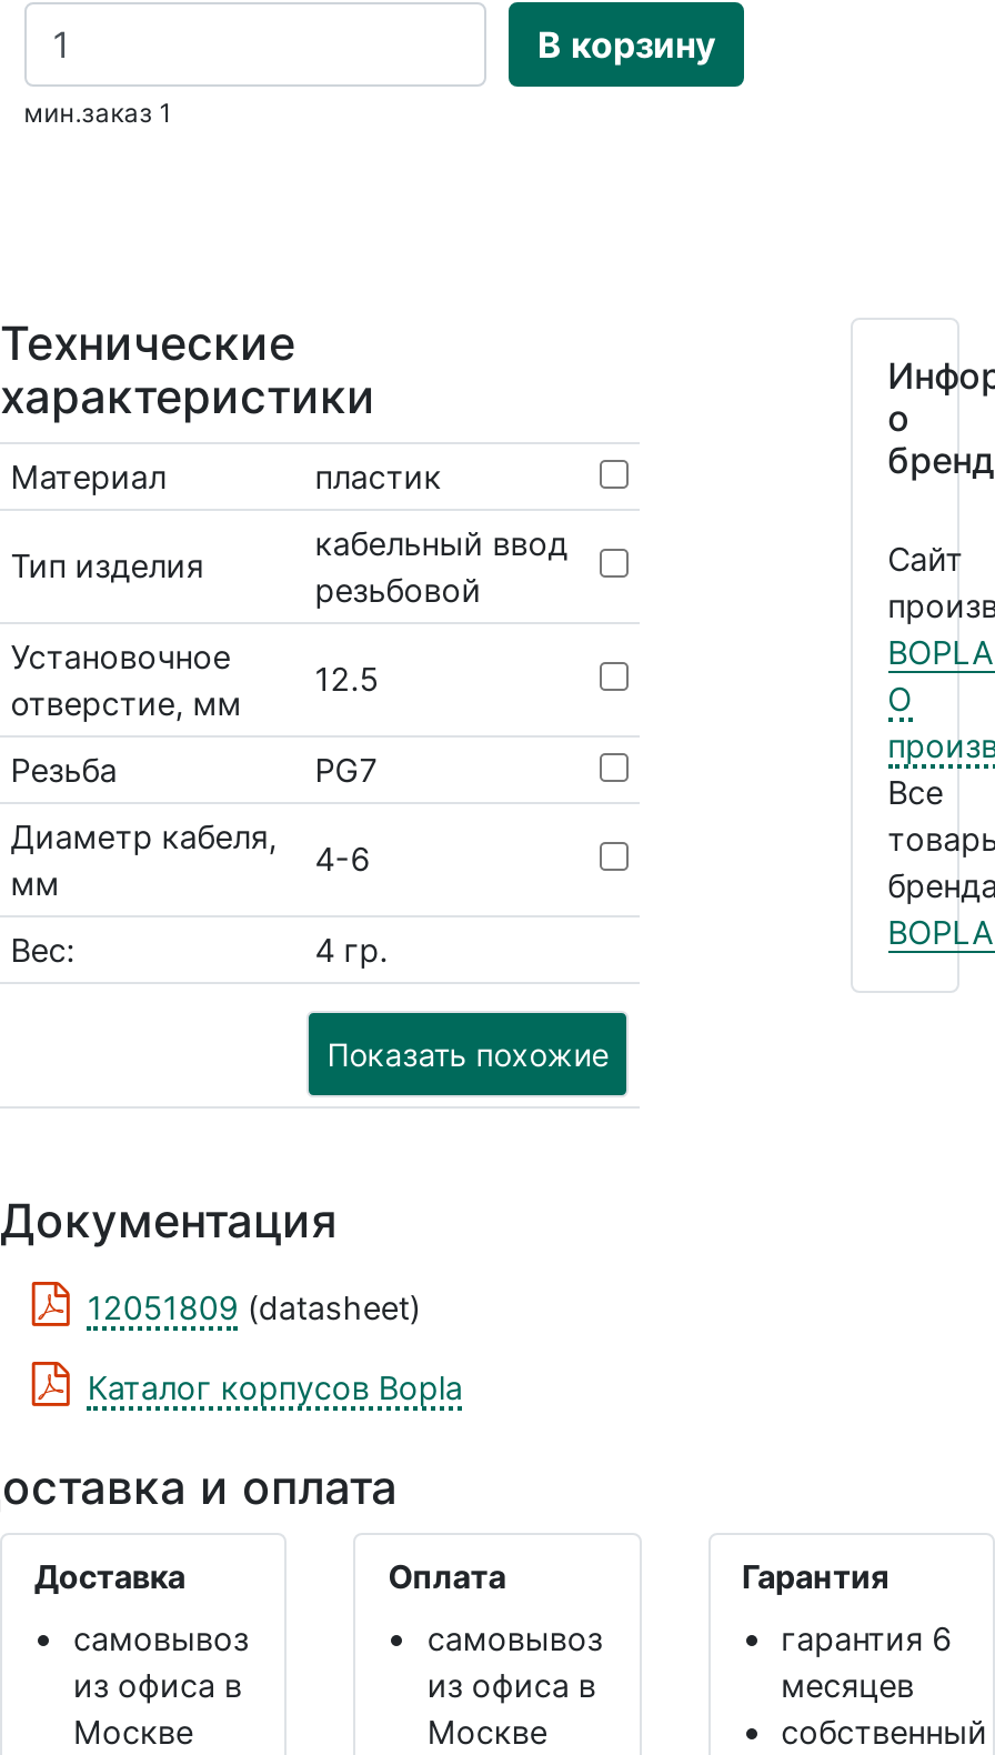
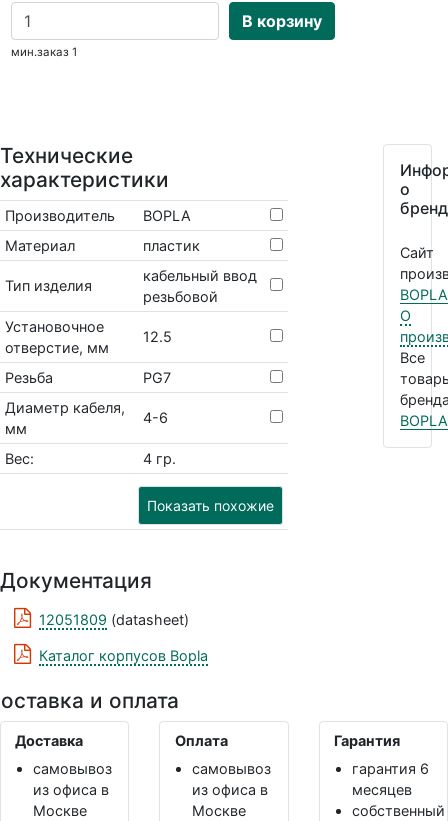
+ Производитель
+ BOPLA
